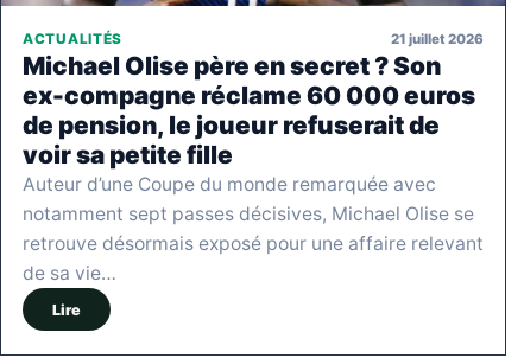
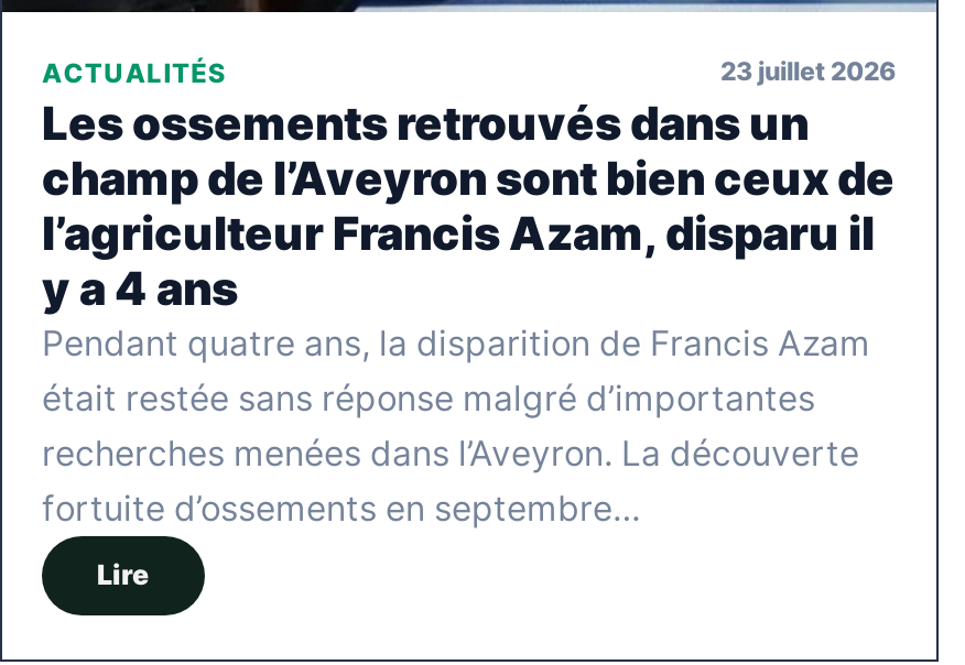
- 21 juillet 2026
- Michael Olise père en secret ? Son
- ex-compagne réclame 60 000 euros
- de pension, le joueur refuserait de
- voir sa petite fille
- Auteur d’une Coupe du monde remarquée avec
- notamment sept passes décisives, Michael Olise se
- retrouve désormais exposé pour une affaire relevant
- de sa vie…
+ 23 juillet 2026
+ Les ossements retrouvés dans un
+ champ de l’Aveyron sont bien ceux de
+ l’agriculteur Francis Azam, disparu il
+ y a 4 ans
+ Pendant quatre ans, la disparition de Francis Azam
+ était restée sans réponse malgré d’importantes
+ recherches menées dans l’Aveyron. La découverte
+ fortuite d’ossements en septembre…
